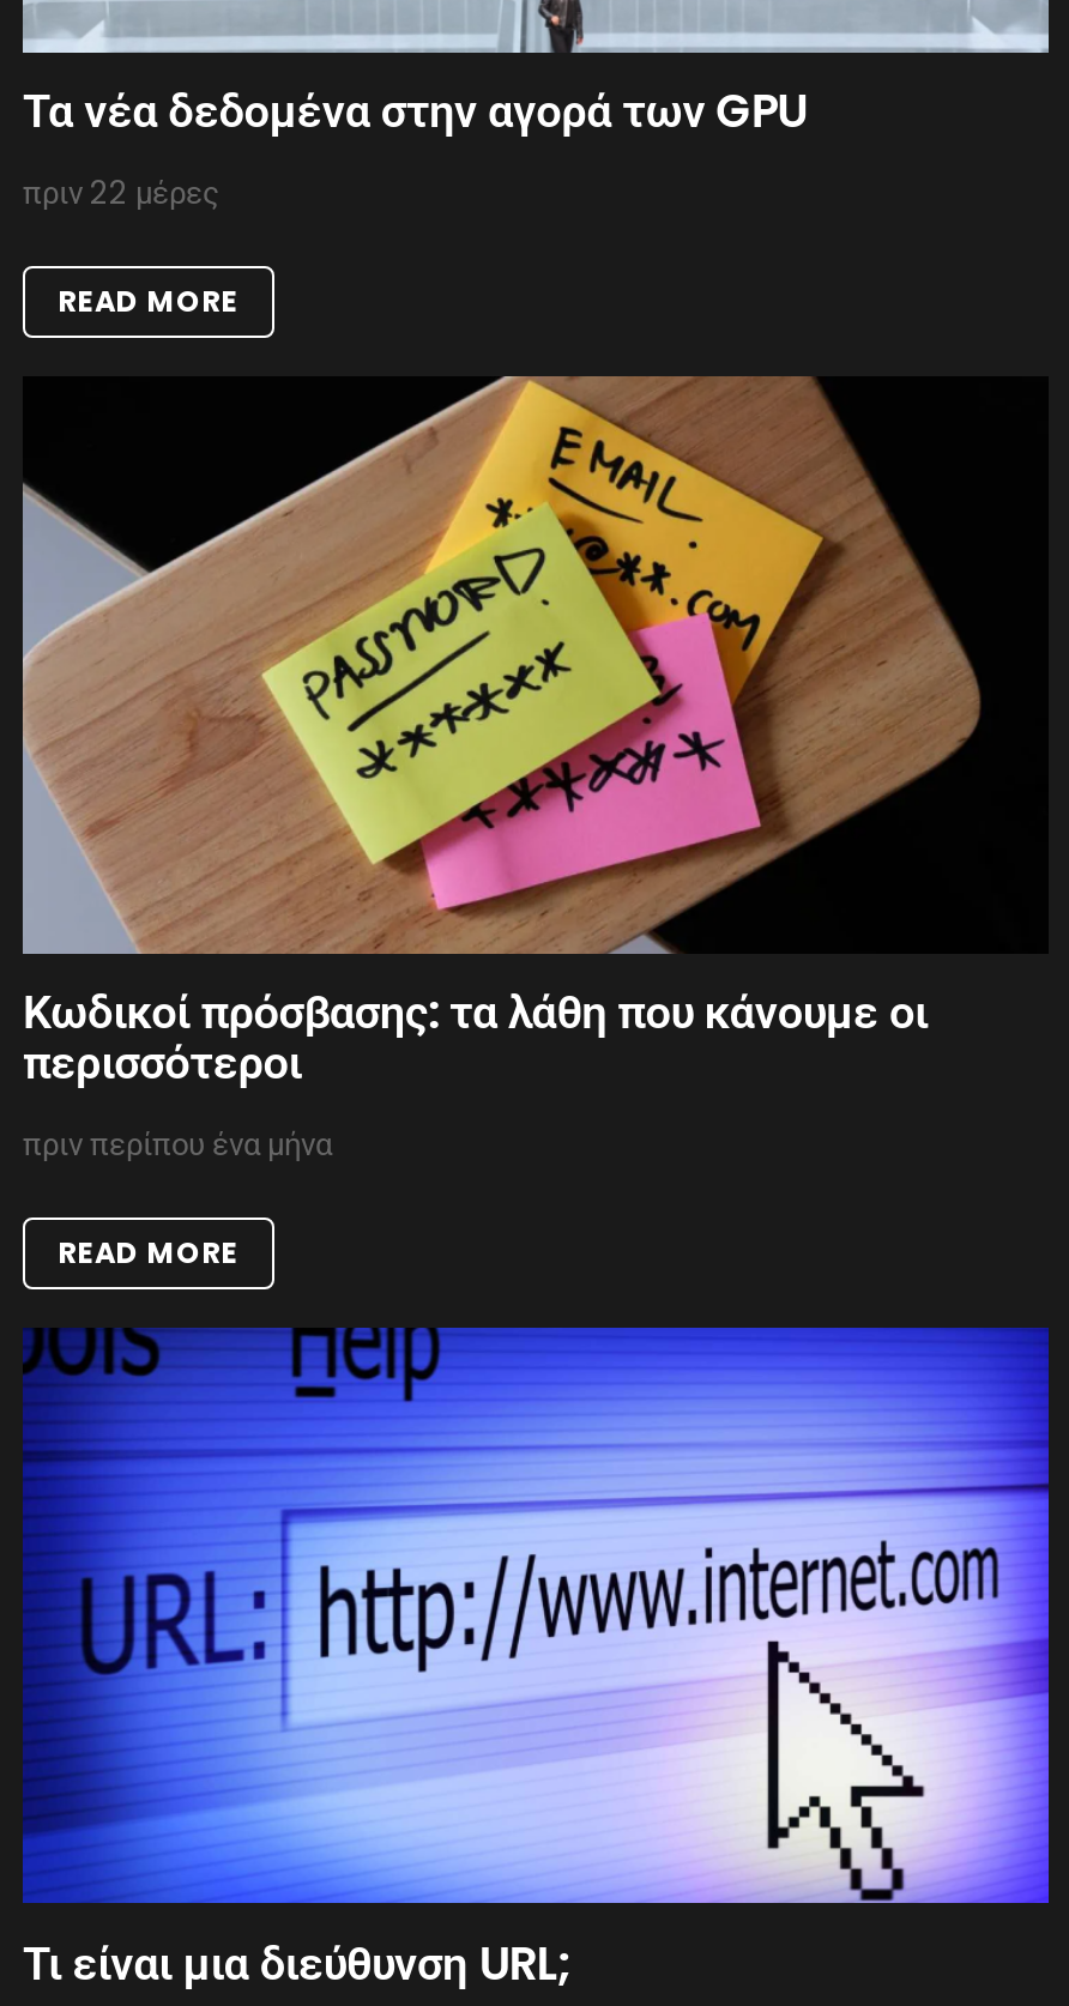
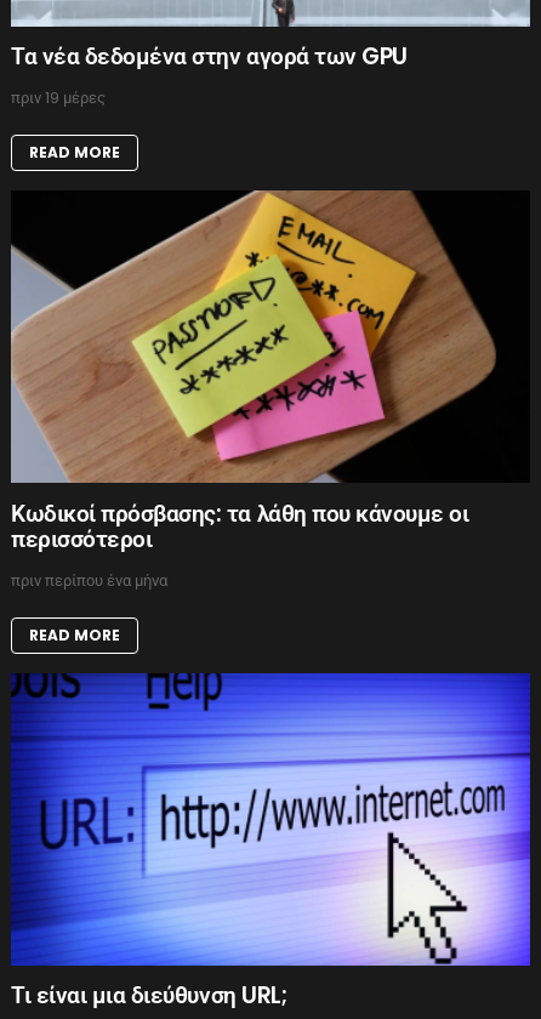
- πριν 22 μέρες
+ πριν 19 μέρες
